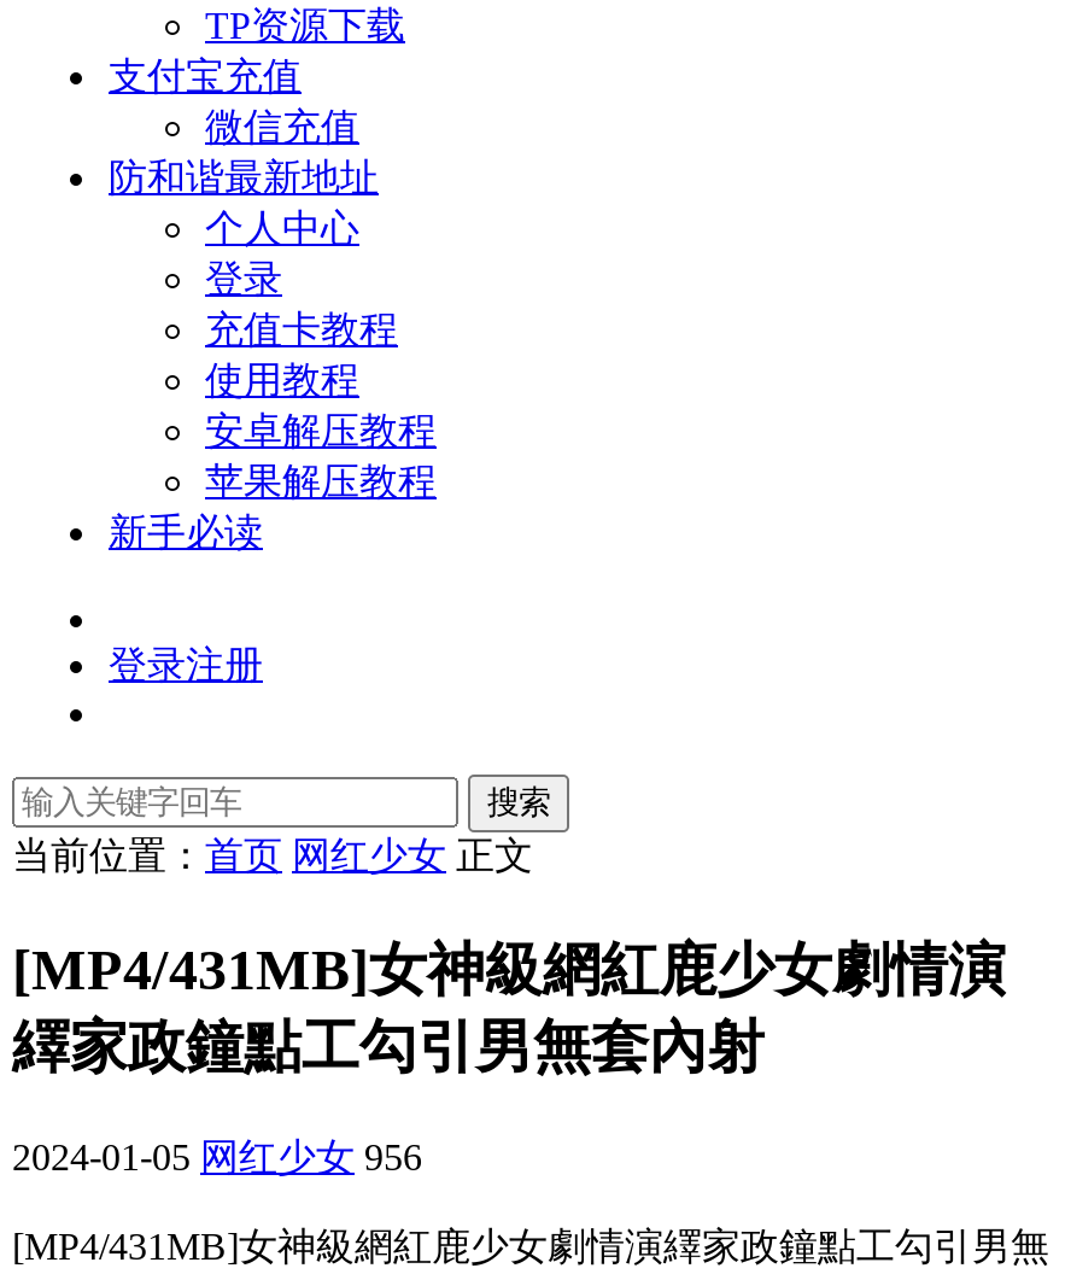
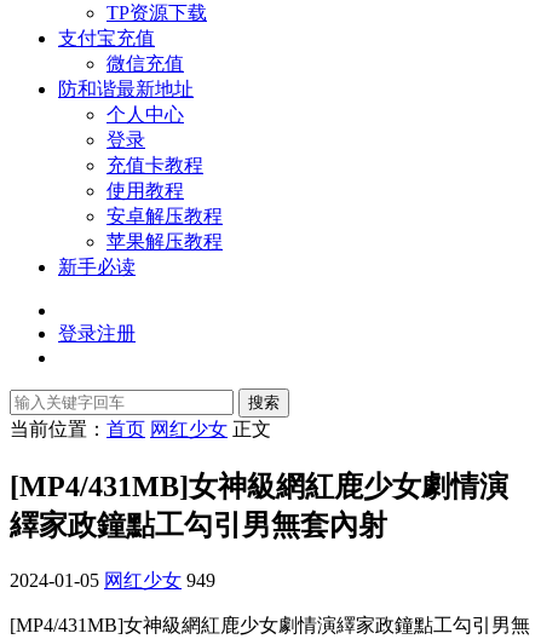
- 2024-01-05 网红少女 956
+ 2024-01-05 网红少女 949
